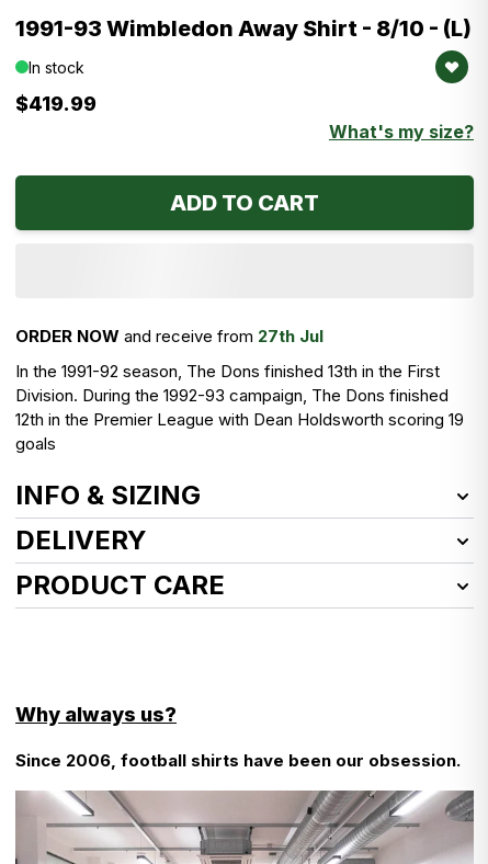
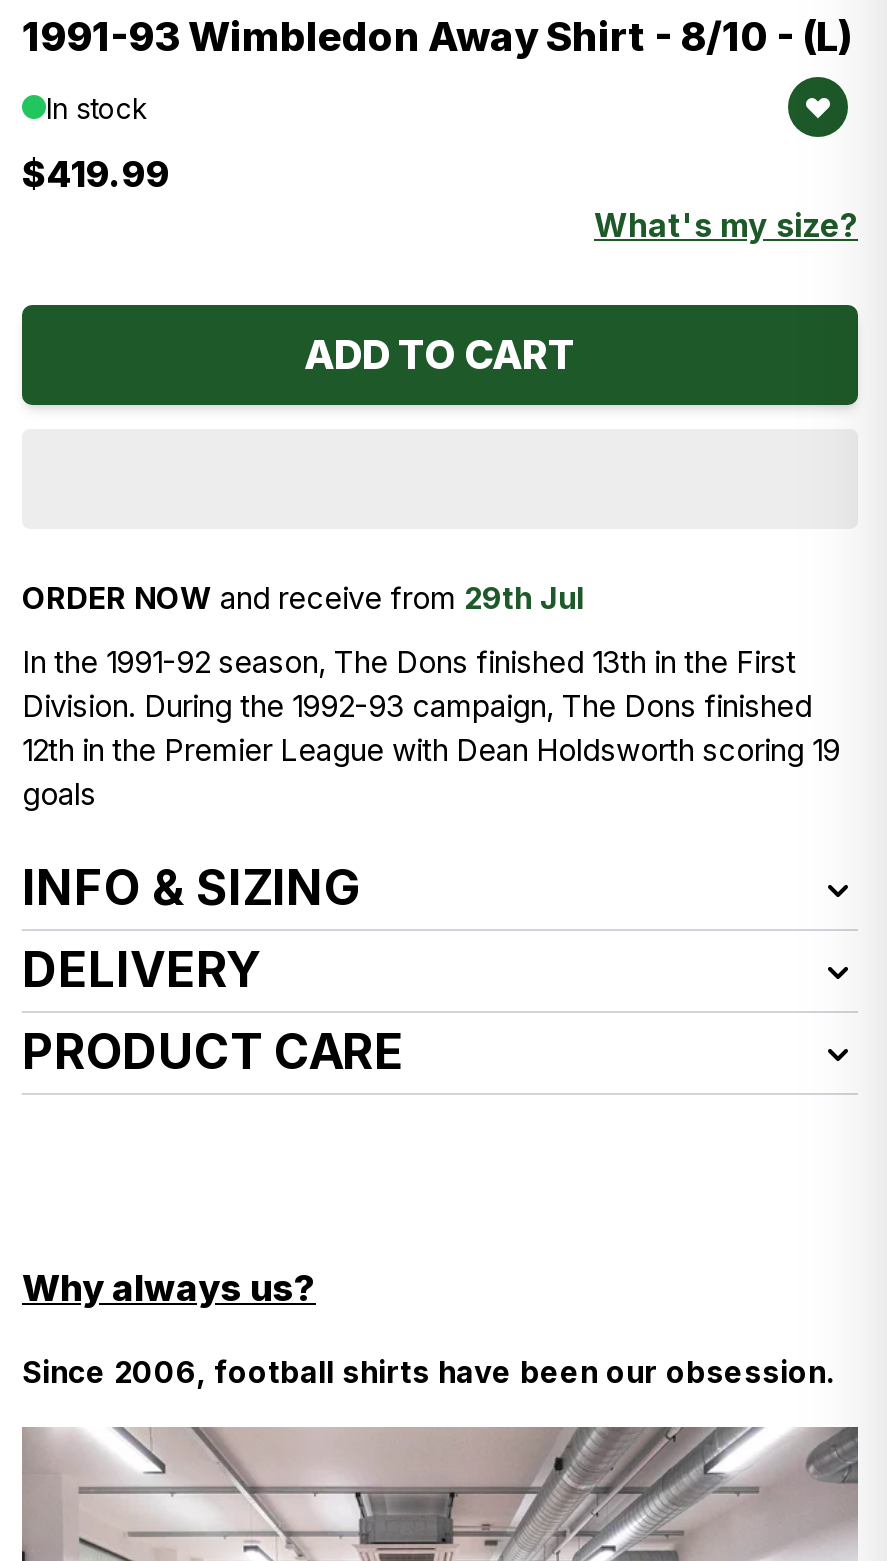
- ORDER NOW and receive from 27th Jul
+ ORDER NOW and receive from 29th Jul
